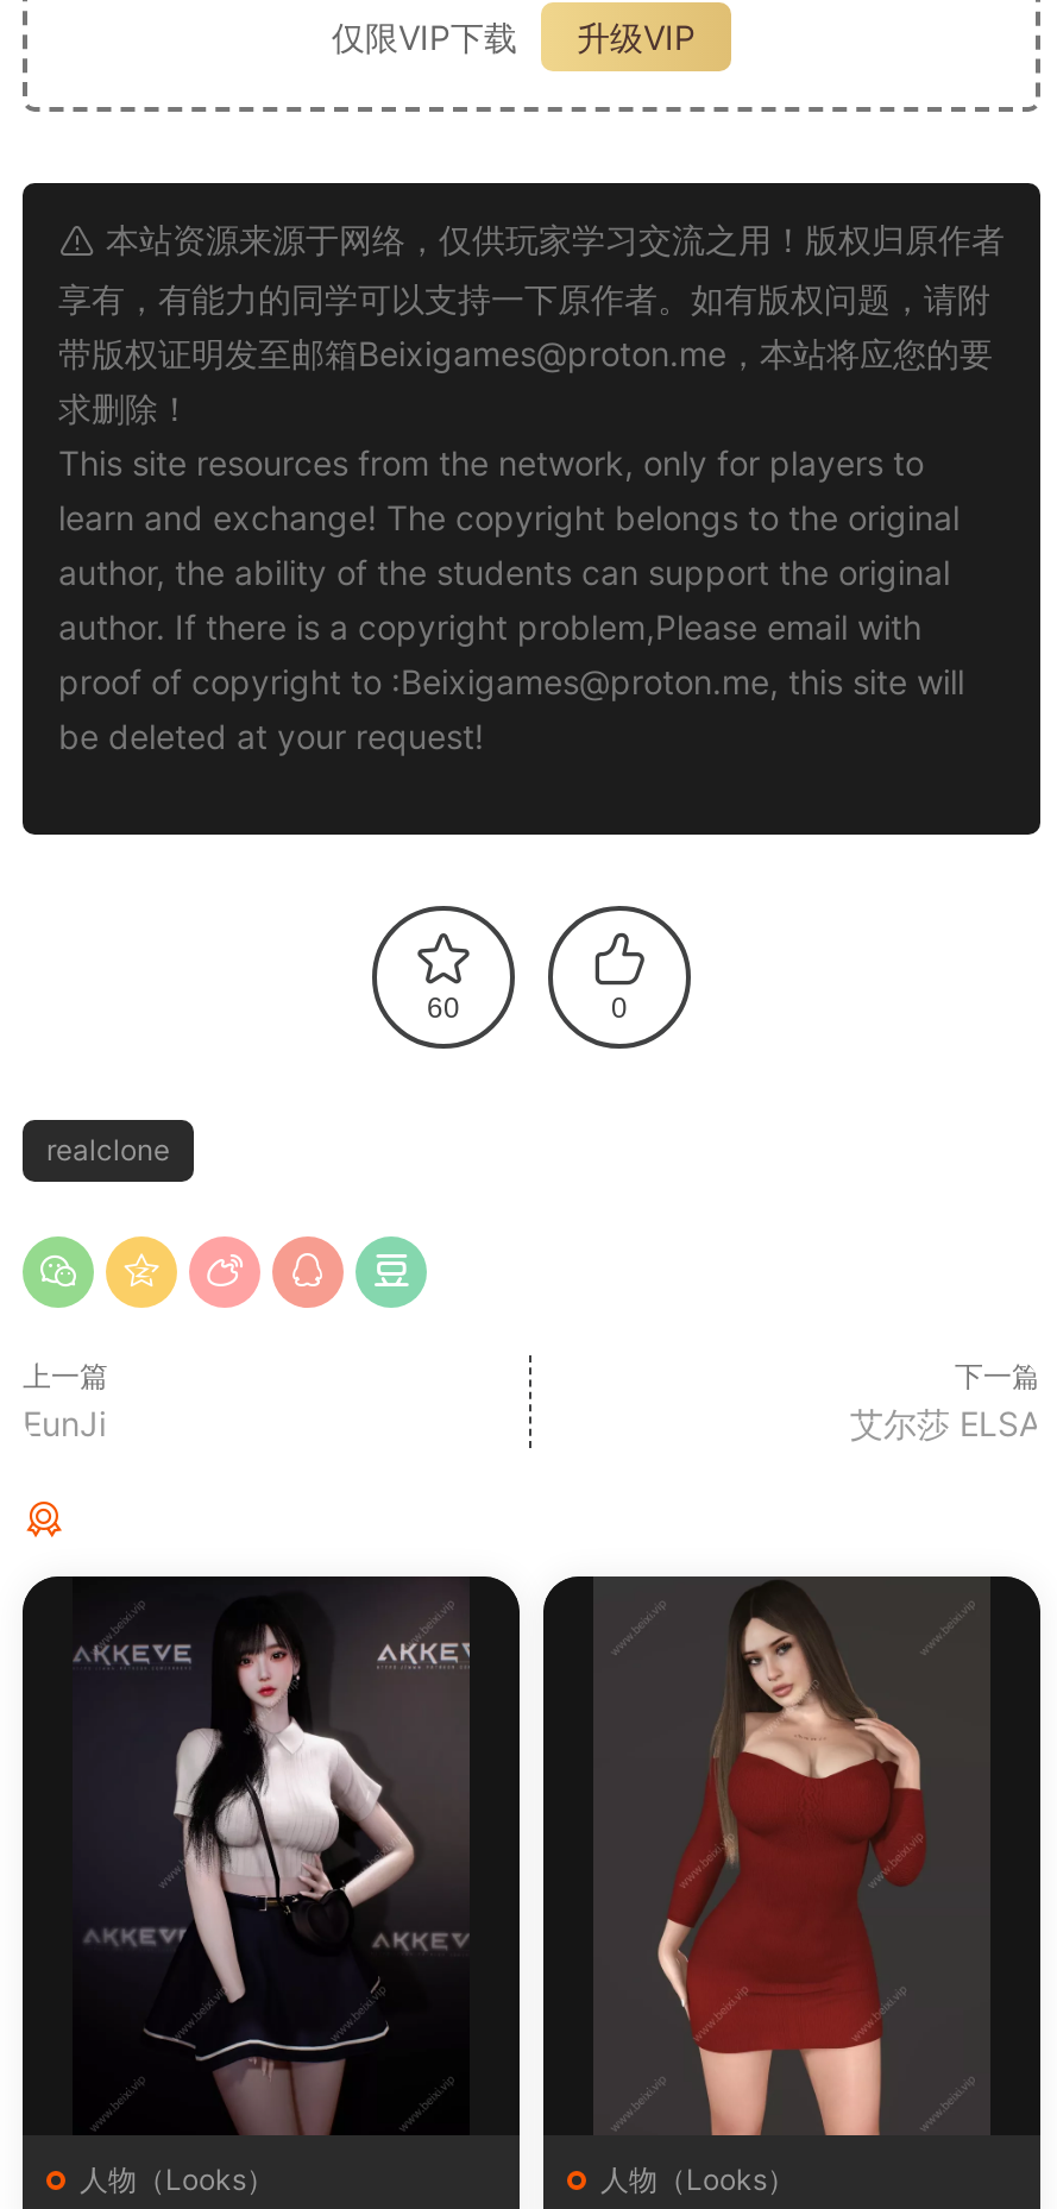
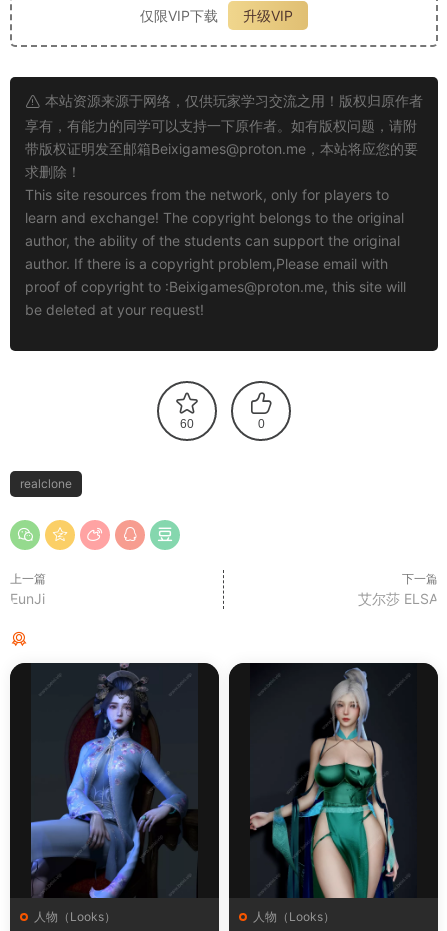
- [image]
+ [image]

- [image]
+ [image]
